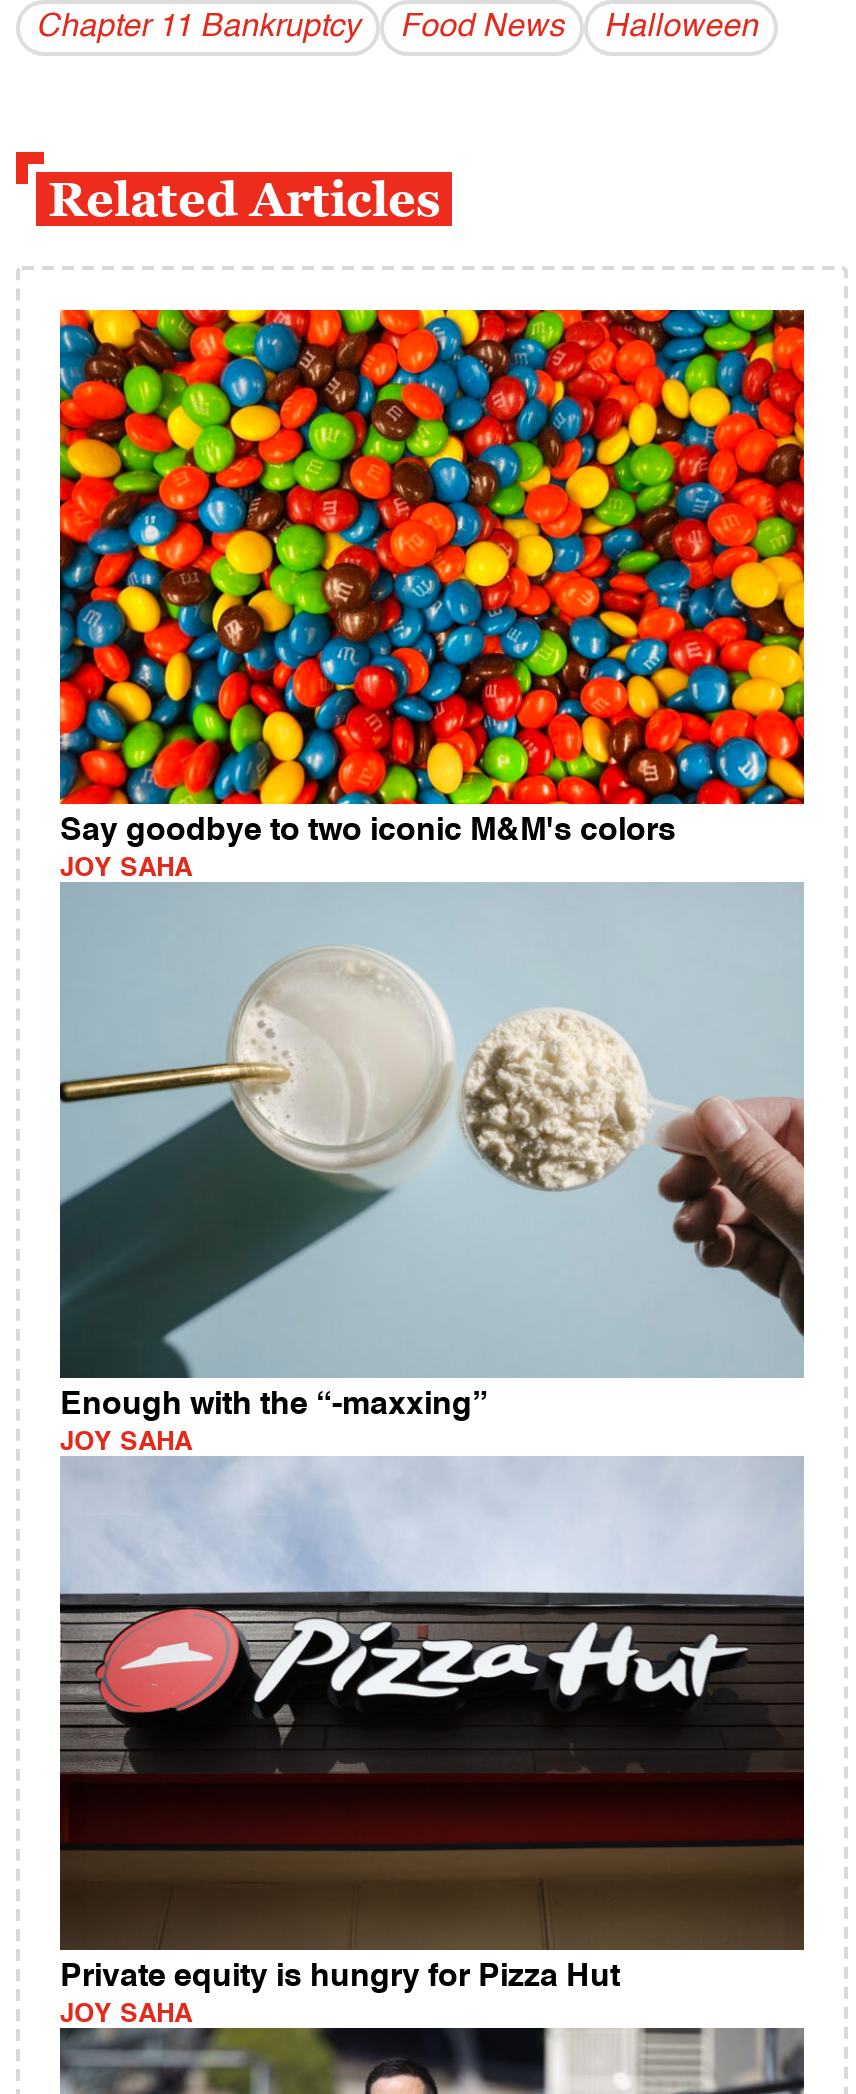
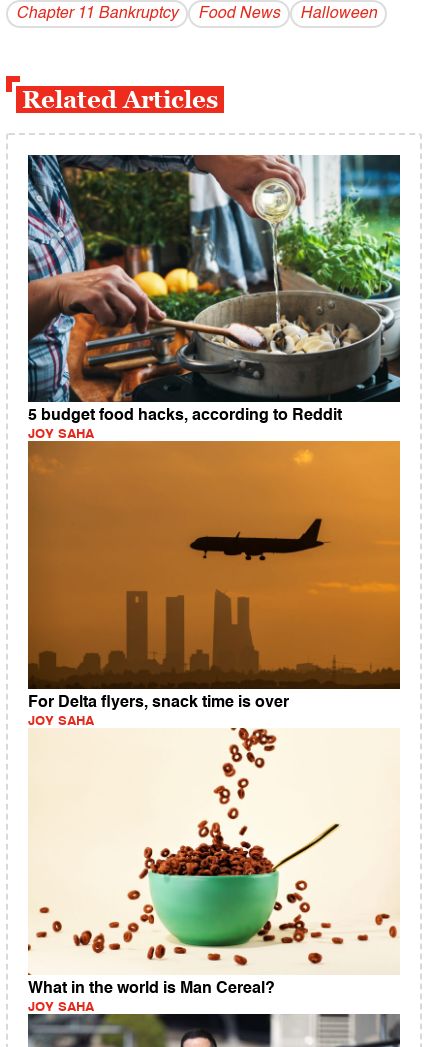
- [image]
- Say goodbye to two iconic M&M's colors
+ [image]
+ 5 budget food hacks, according to Reddit

- [image]
- Enough with the “-maxxing”
+ [image]
+ For Delta flyers, snack time is over

- [image]
- Private equity is hungry for Pizza Hut
+ [image]
+ What in the world is Man Cereal?
